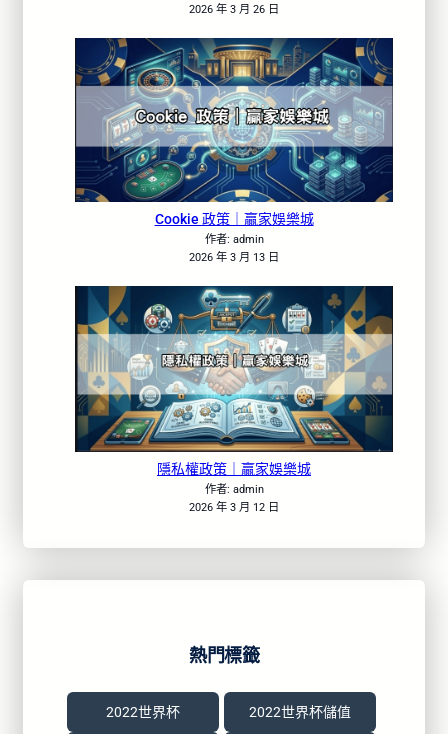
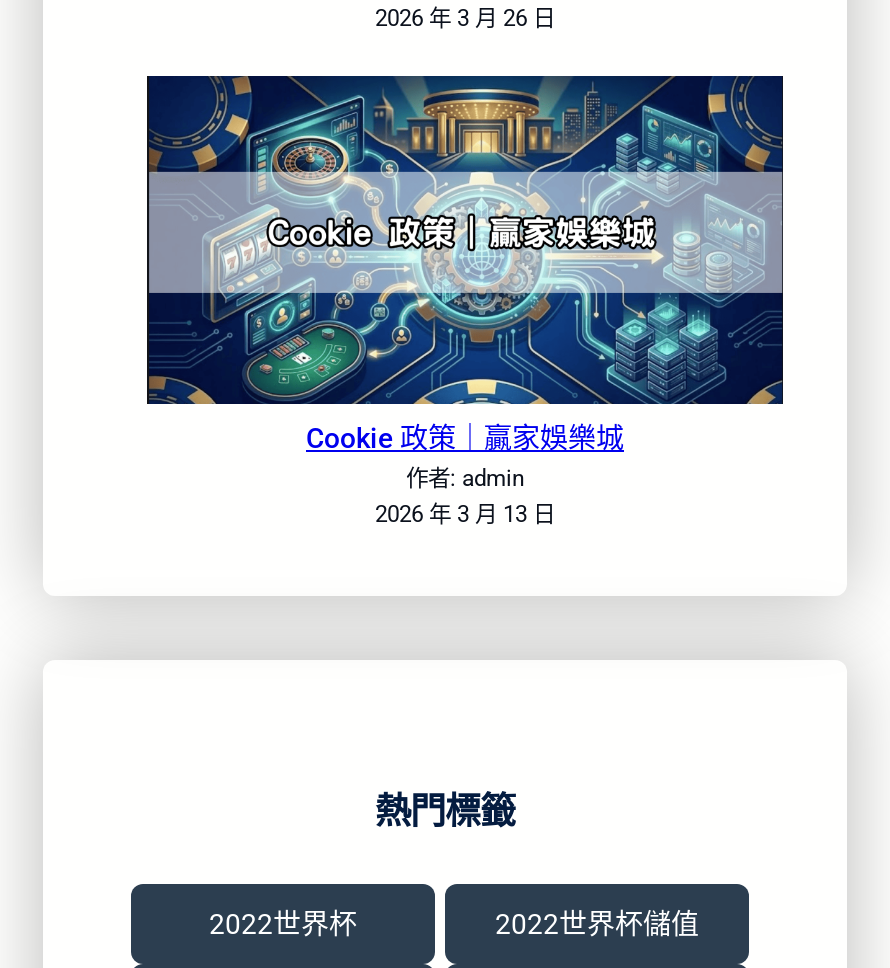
- [image]
- 隱私權政策｜贏家娛樂城
- 作者: admin
- 2026 年 3 月 12 日
